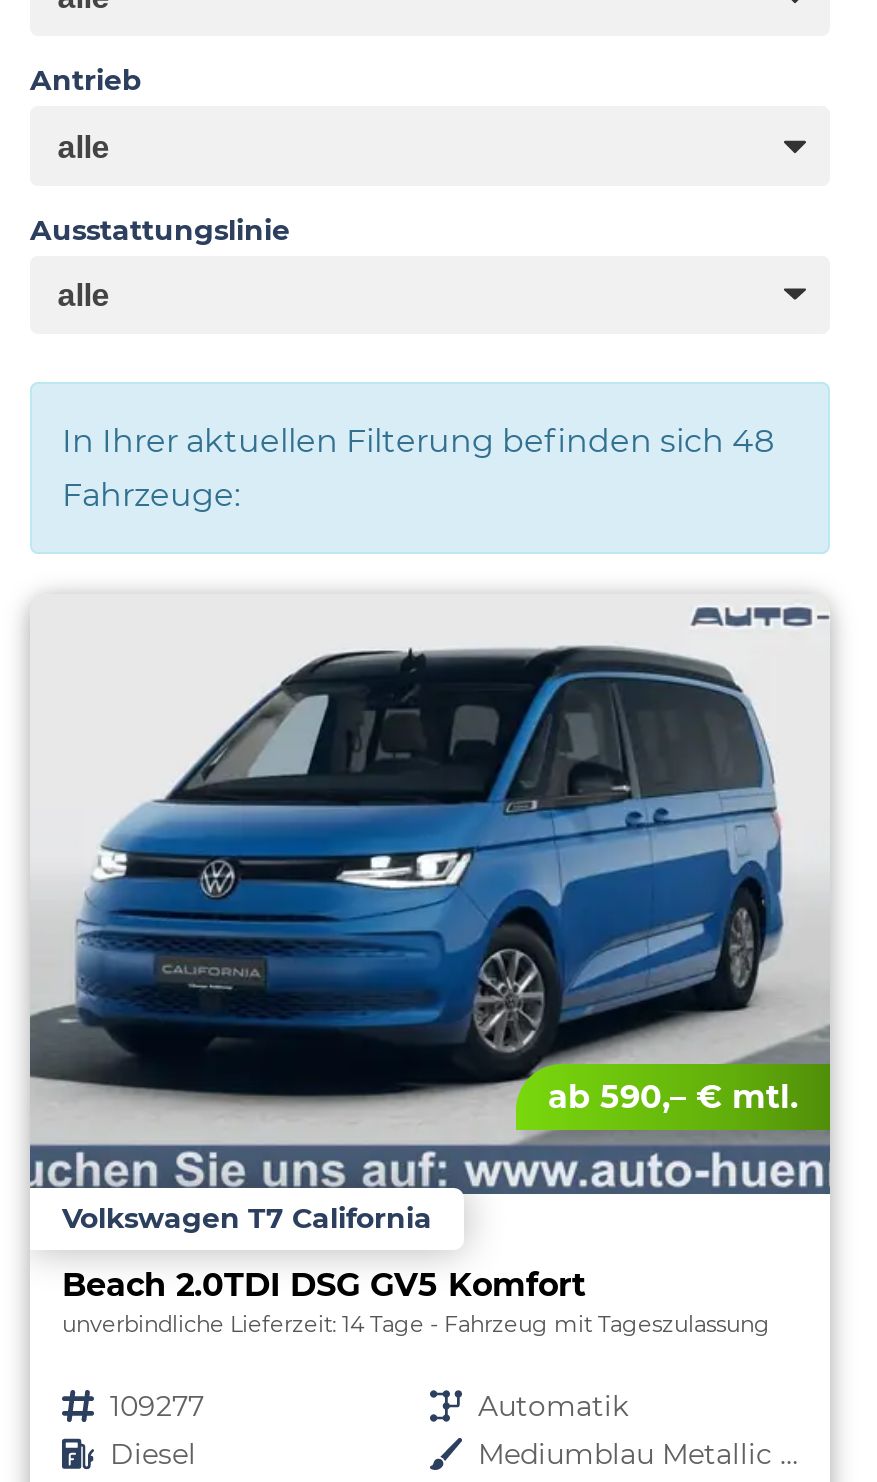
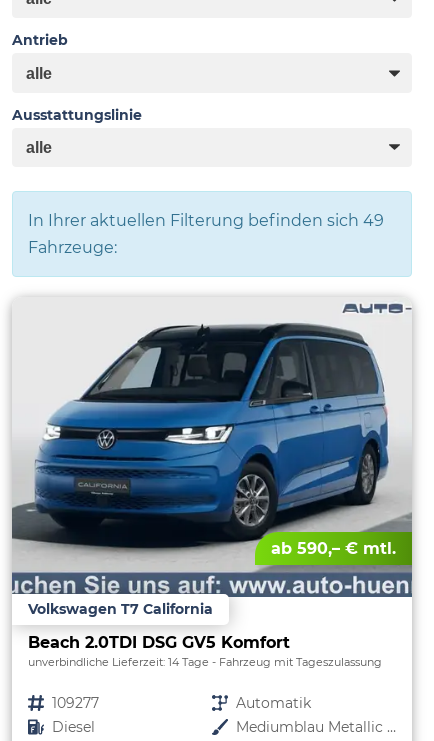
- In Ihrer aktuellen Filterung befinden sich 48
+ In Ihrer aktuellen Filterung befinden sich 49
